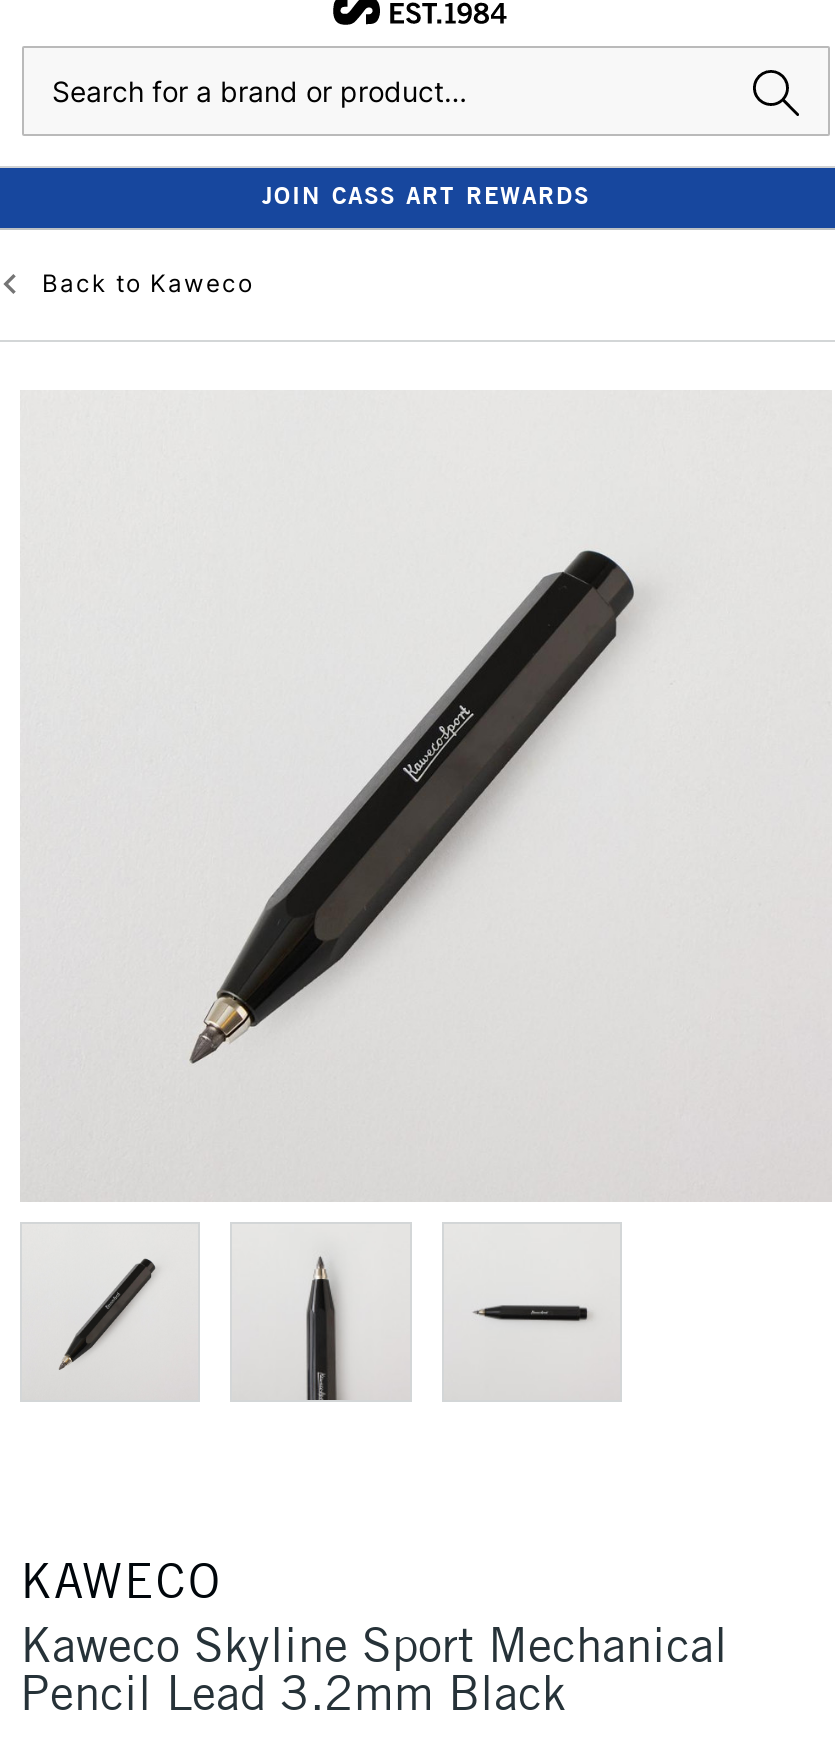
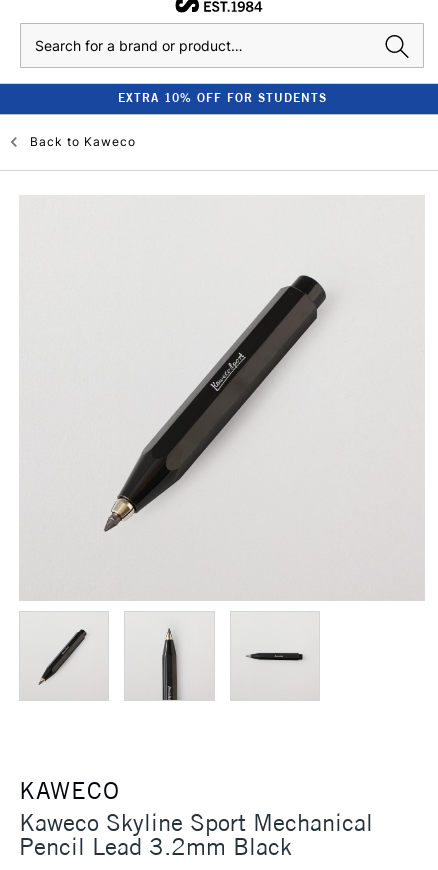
- JOIN CASS ART REWARDS
+ EXTRA 10% OFF FOR STUDENTS
